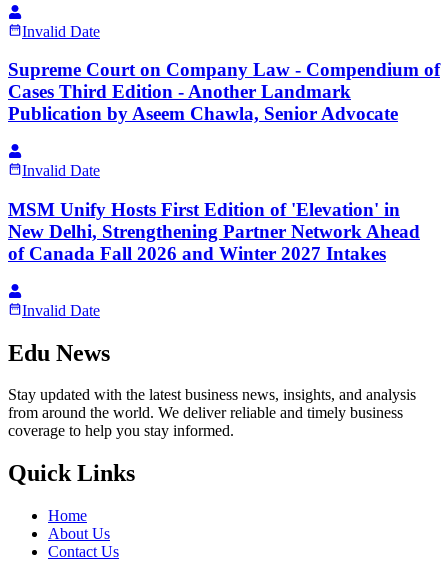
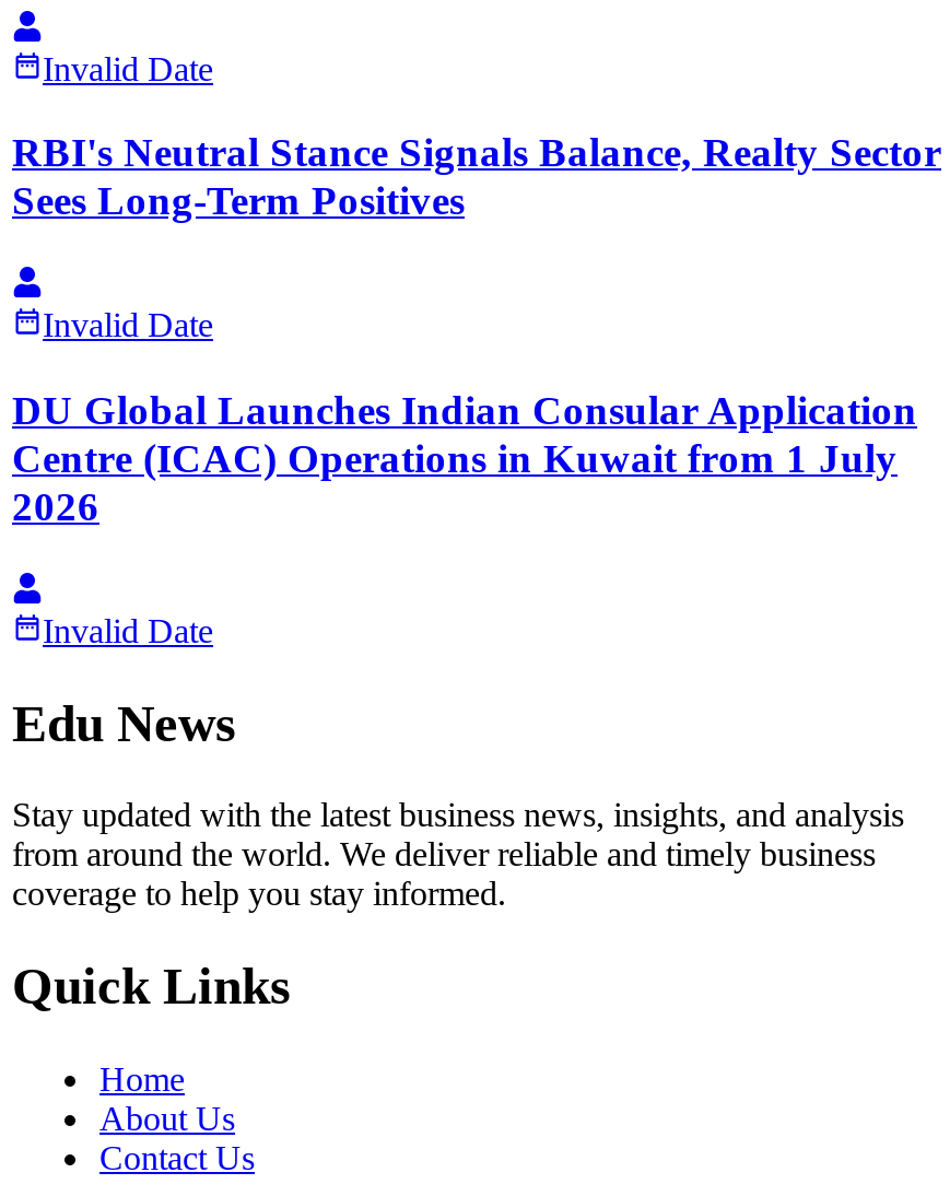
- Supreme Court on Company Law - Compendium of
- Cases Third Edition - Another Landmark
- Publication by Aseem Chawla, Senior Advocate
+ RBI's Neutral Stance Signals Balance, Realty Sector
+ Sees Long-Term Positives

- MSM Unify Hosts First Edition of 'Elevation' in
- New Delhi, Strengthening Partner Network Ahead
- of Canada Fall 2026 and Winter 2027 Intakes
+ DU Global Launches Indian Consular Application
+ Centre (ICAC) Operations in Kuwait from 1 July
+ 2026
